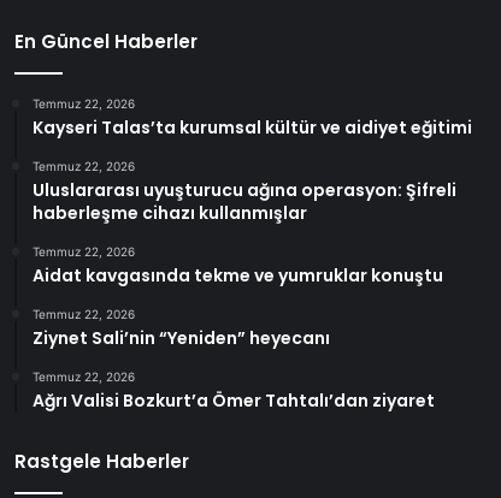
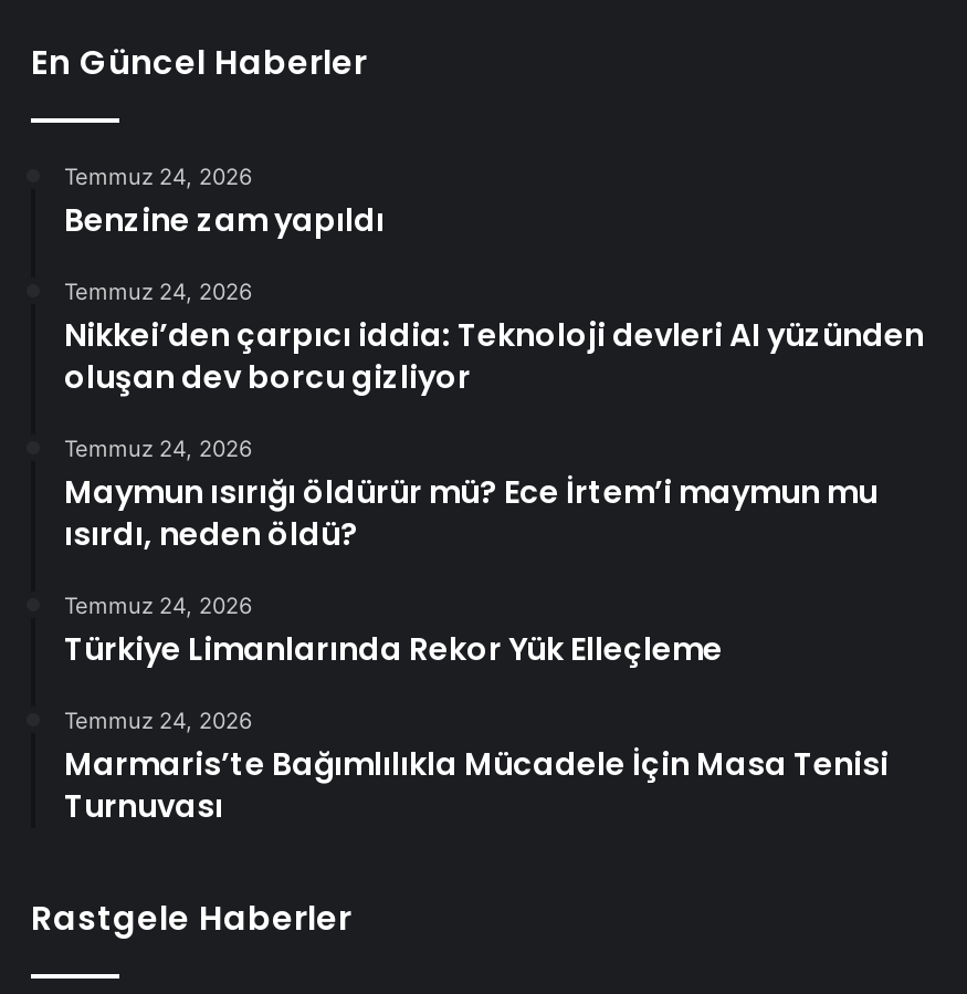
- Temmuz 22, 2026
- Kayseri Talas’ta kurumsal kültür ve aidiyet eğitimi
+ Temmuz 24, 2026
+ Benzine zam yapıldı

- Temmuz 22, 2026
- Uluslararası uyuşturucu ağına operasyon: Şifreli
- haberleşme cihazı kullanmışlar
+ Temmuz 24, 2026
+ Nikkei’den çarpıcı iddia: Teknoloji devleri AI yüzünden
+ oluşan dev borcu gizliyor

- Temmuz 22, 2026
- Aidat kavgasında tekme ve yumruklar konuştu
+ Temmuz 24, 2026
+ Maymun ısırığı öldürür mü? Ece İrtem’i maymun mu
+ ısırdı, neden öldü?

- Temmuz 22, 2026
- Ziynet Sali’nin “Yeniden” heyecanı
+ Temmuz 24, 2026
+ Türkiye Limanlarında Rekor Yük Elleçleme

- Temmuz 22, 2026
- Ağrı Valisi Bozkurt’a Ömer Tahtalı’dan ziyaret
+ Temmuz 24, 2026
+ Marmaris’te Bağımlılıkla Mücadele İçin Masa Tenisi
+ Turnuvası
